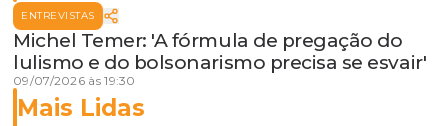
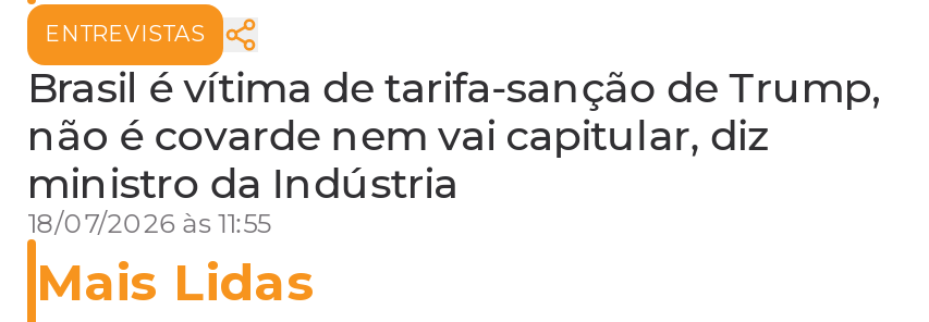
- Michel Temer: 'A fórmula de pregação do
- lulismo e do bolsonarismo precisa se esvair'
- 09/07/2026 às 19:30
+ Brasil é vítima de tarifa-sanção de Trump,
+ não é covarde nem vai capitular, diz
+ ministro da Indústria
+ 18/07/2026 às 11:55
